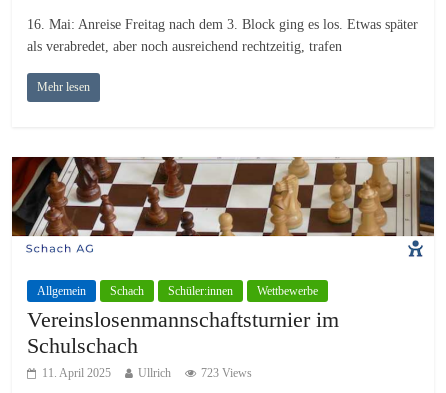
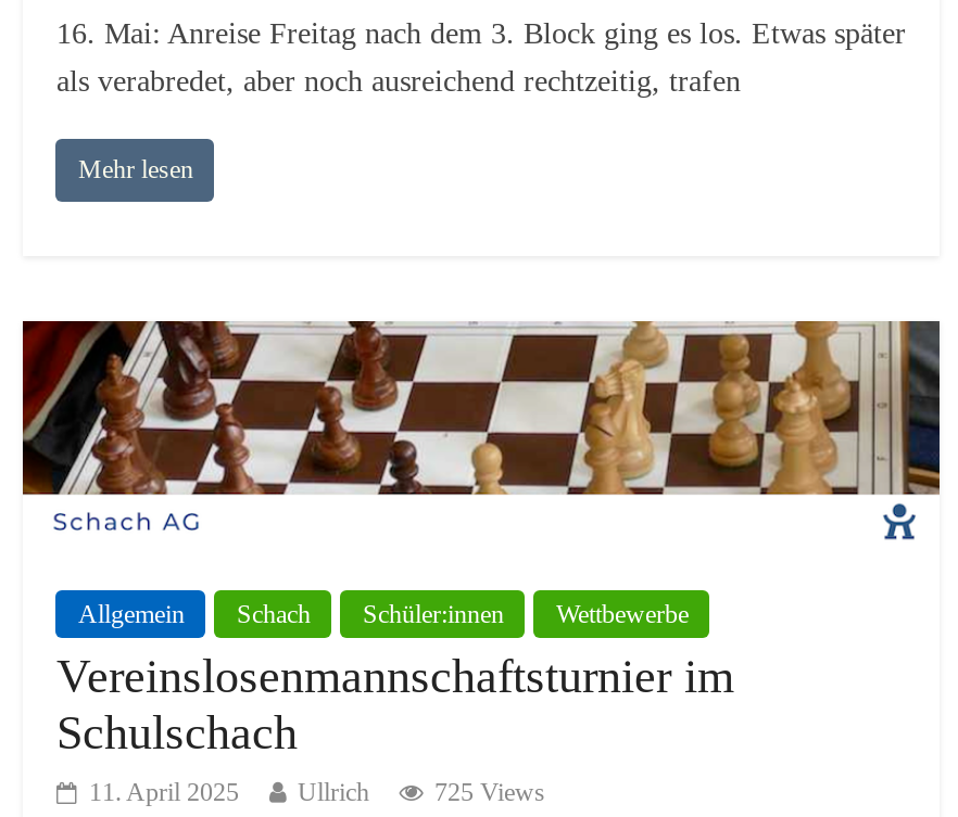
- 723 Views
+ 725 Views
